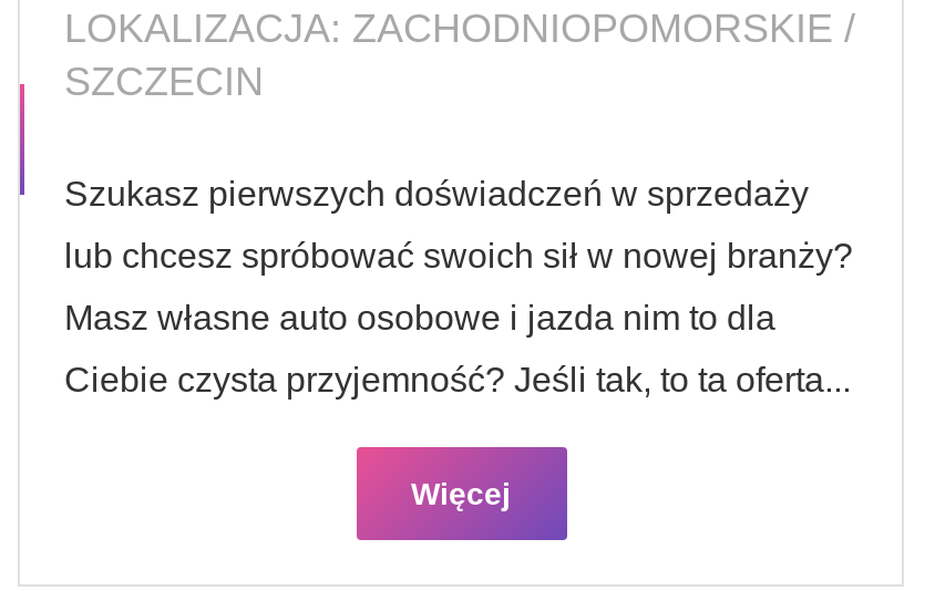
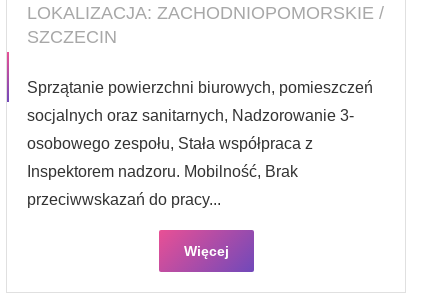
- Szukasz pierwszych doświadczeń w sprzedaży
- lub chcesz spróbować swoich sił w nowej branży?
- Masz własne auto osobowe i jazda nim to dla
- Ciebie czysta przyjemność? Jeśli tak, to ta oferta...
+ Sprzątanie powierzchni biurowych, pomieszczeń
+ socjalnych oraz sanitarnych, Nadzorowanie 3-
+ osobowego zespołu, Stała współpraca z
+ Inspektorem nadzoru. Mobilność, Brak
+ przeciwwskazań do pracy...
